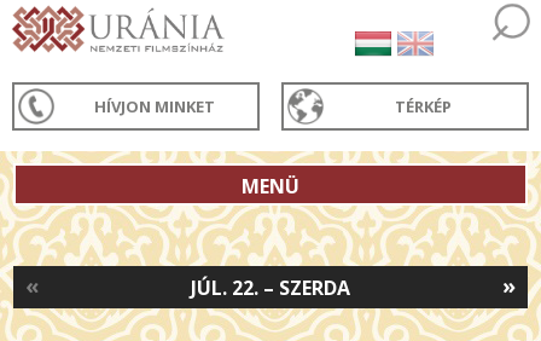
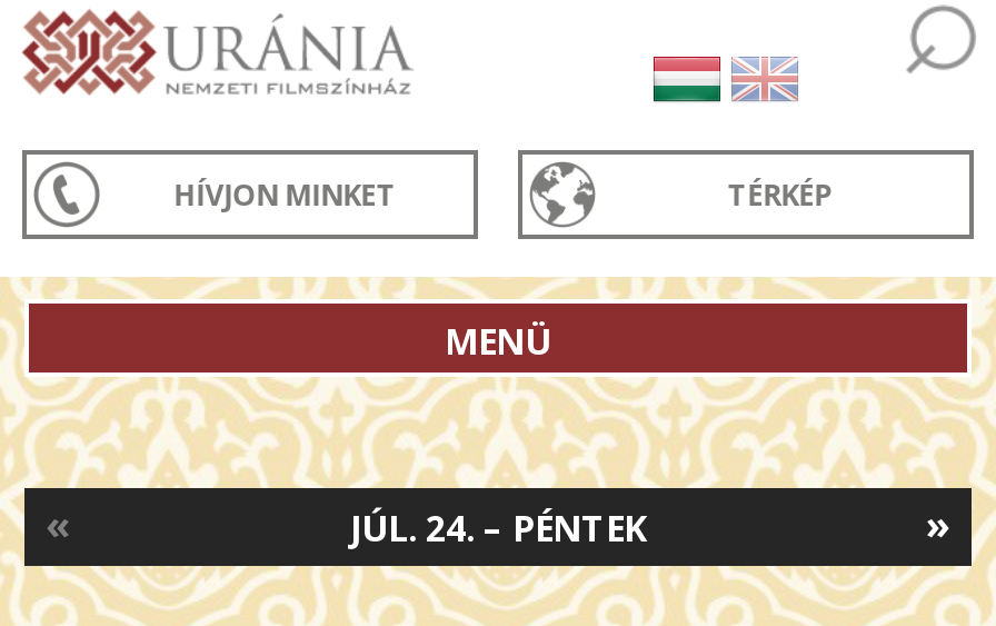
- JÚL. 22. – SZERDA
+ JÚL. 24. – PÉNTEK
